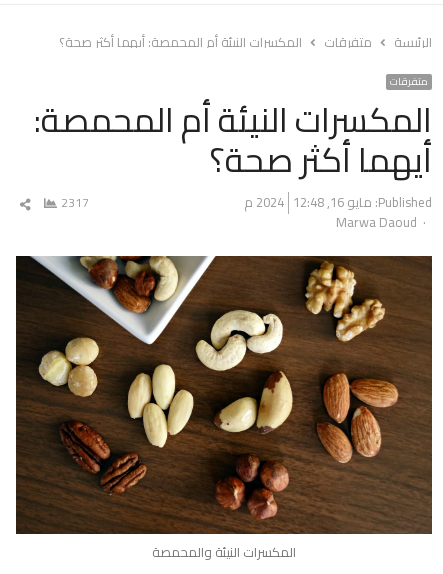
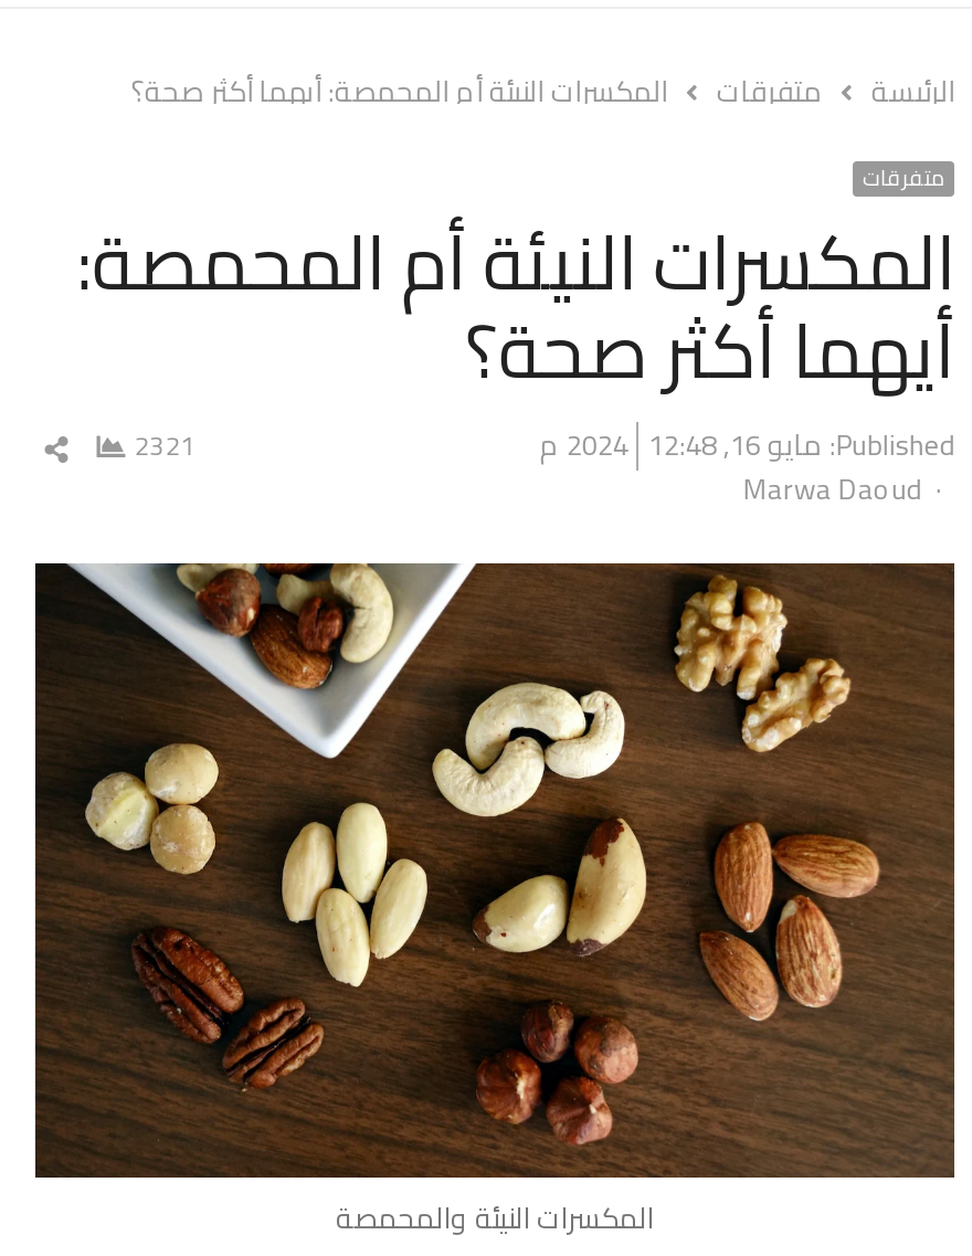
- 2317
+ 2321
